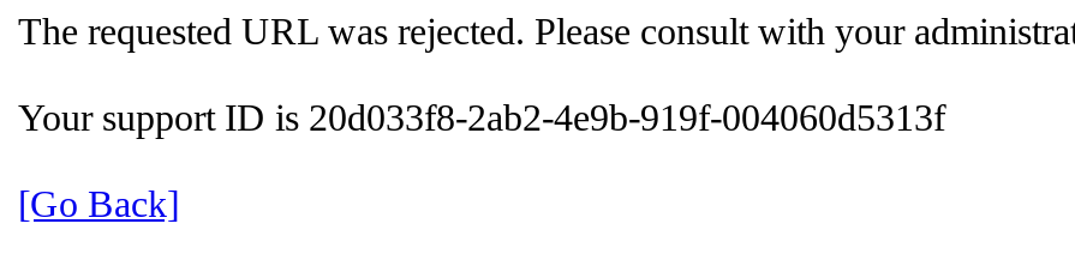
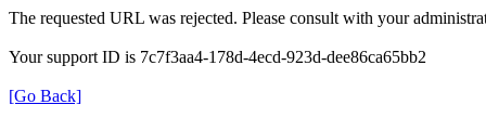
- Your support ID is 20d033f8-2ab2-4e9b-919f-004060d5313f
+ Your support ID is 7c7f3aa4-178d-4ecd-923d-dee86ca65bb2
